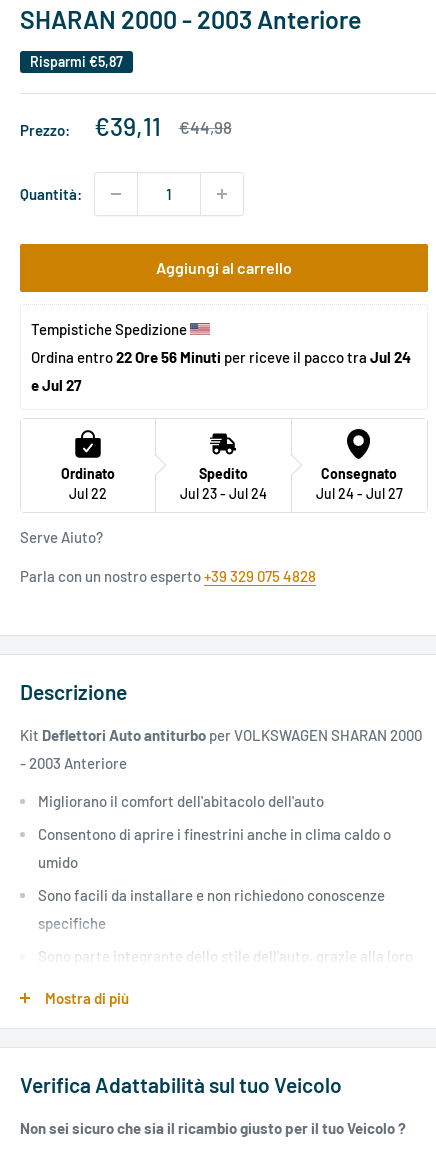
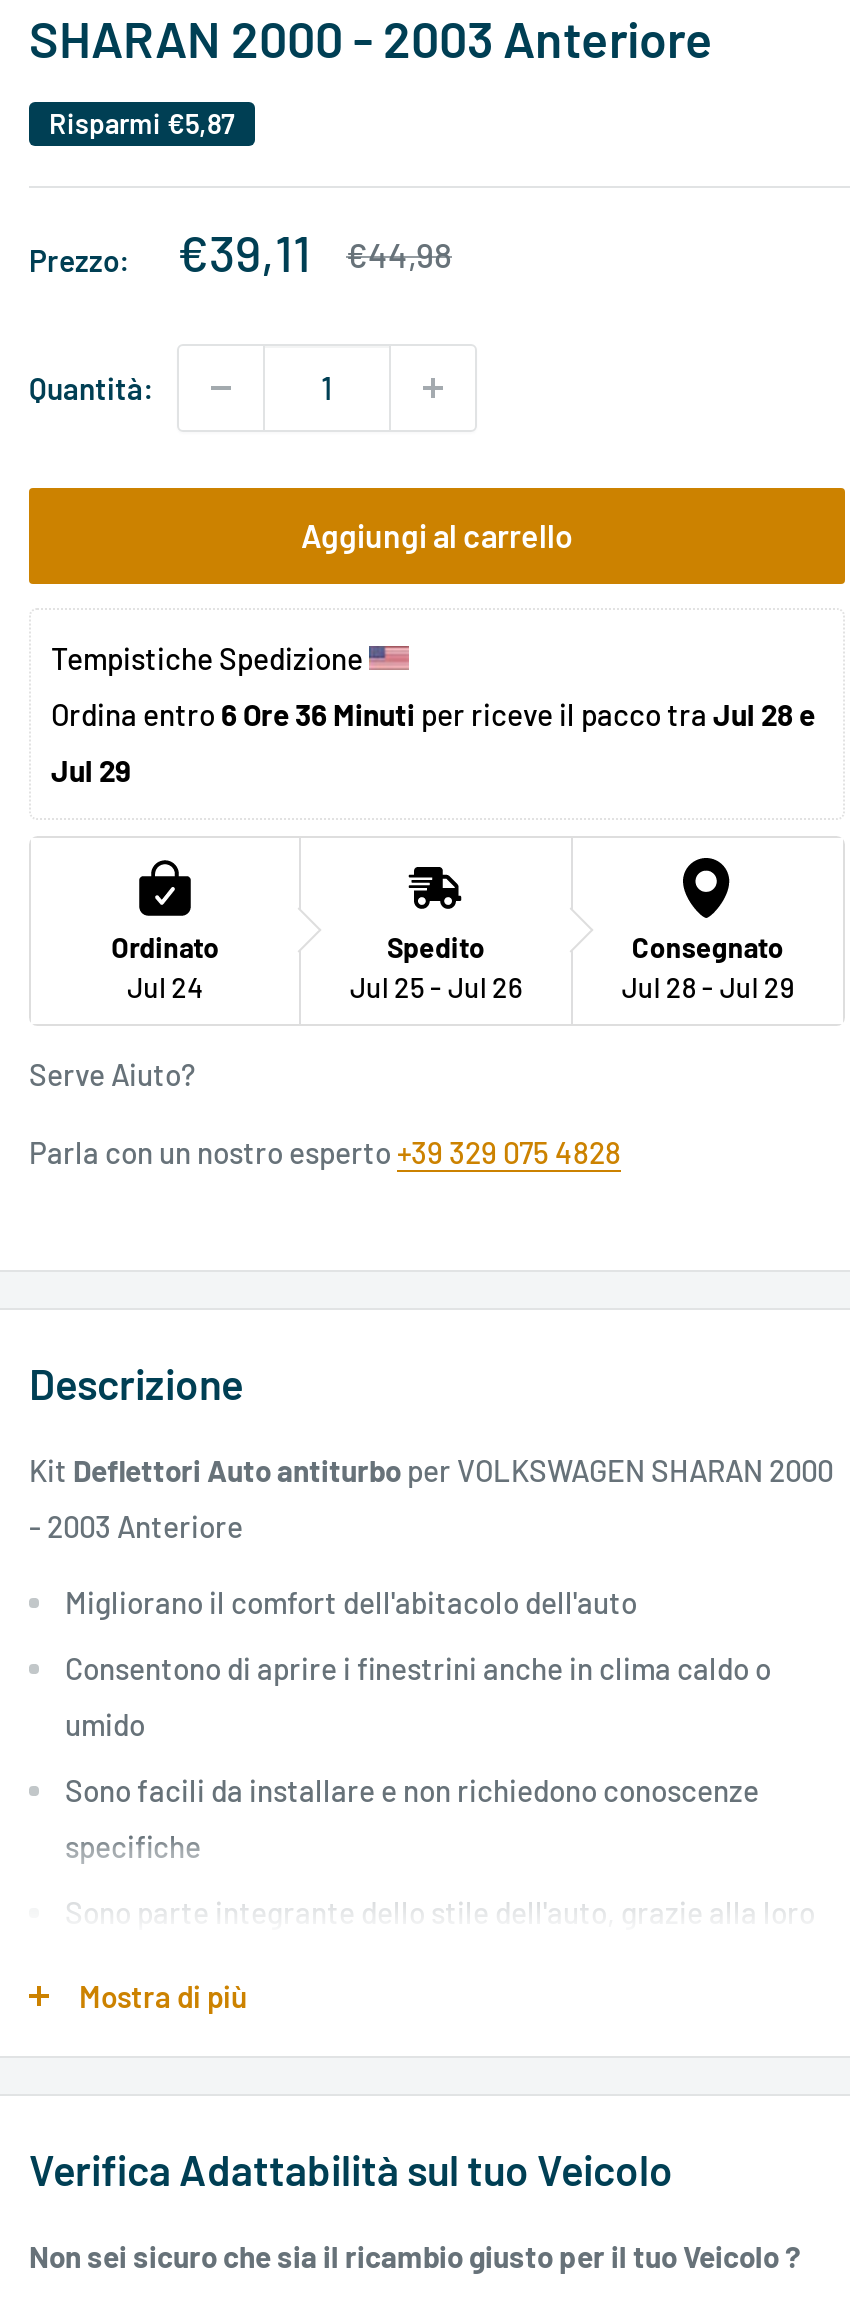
- Ordina entro 22 Ore 56 Minuti per riceve il pacco tra Jul 24
+ Ordina entro 6 Ore 36 Minuti per riceve il pacco tra Jul 28 e

- e Jul 27
+ Jul 29

- Jul 22
+ Jul 24

- Jul 23 - Jul 24
+ Jul 25 - Jul 26

- Jul 24 - Jul 27
+ Jul 28 - Jul 29
